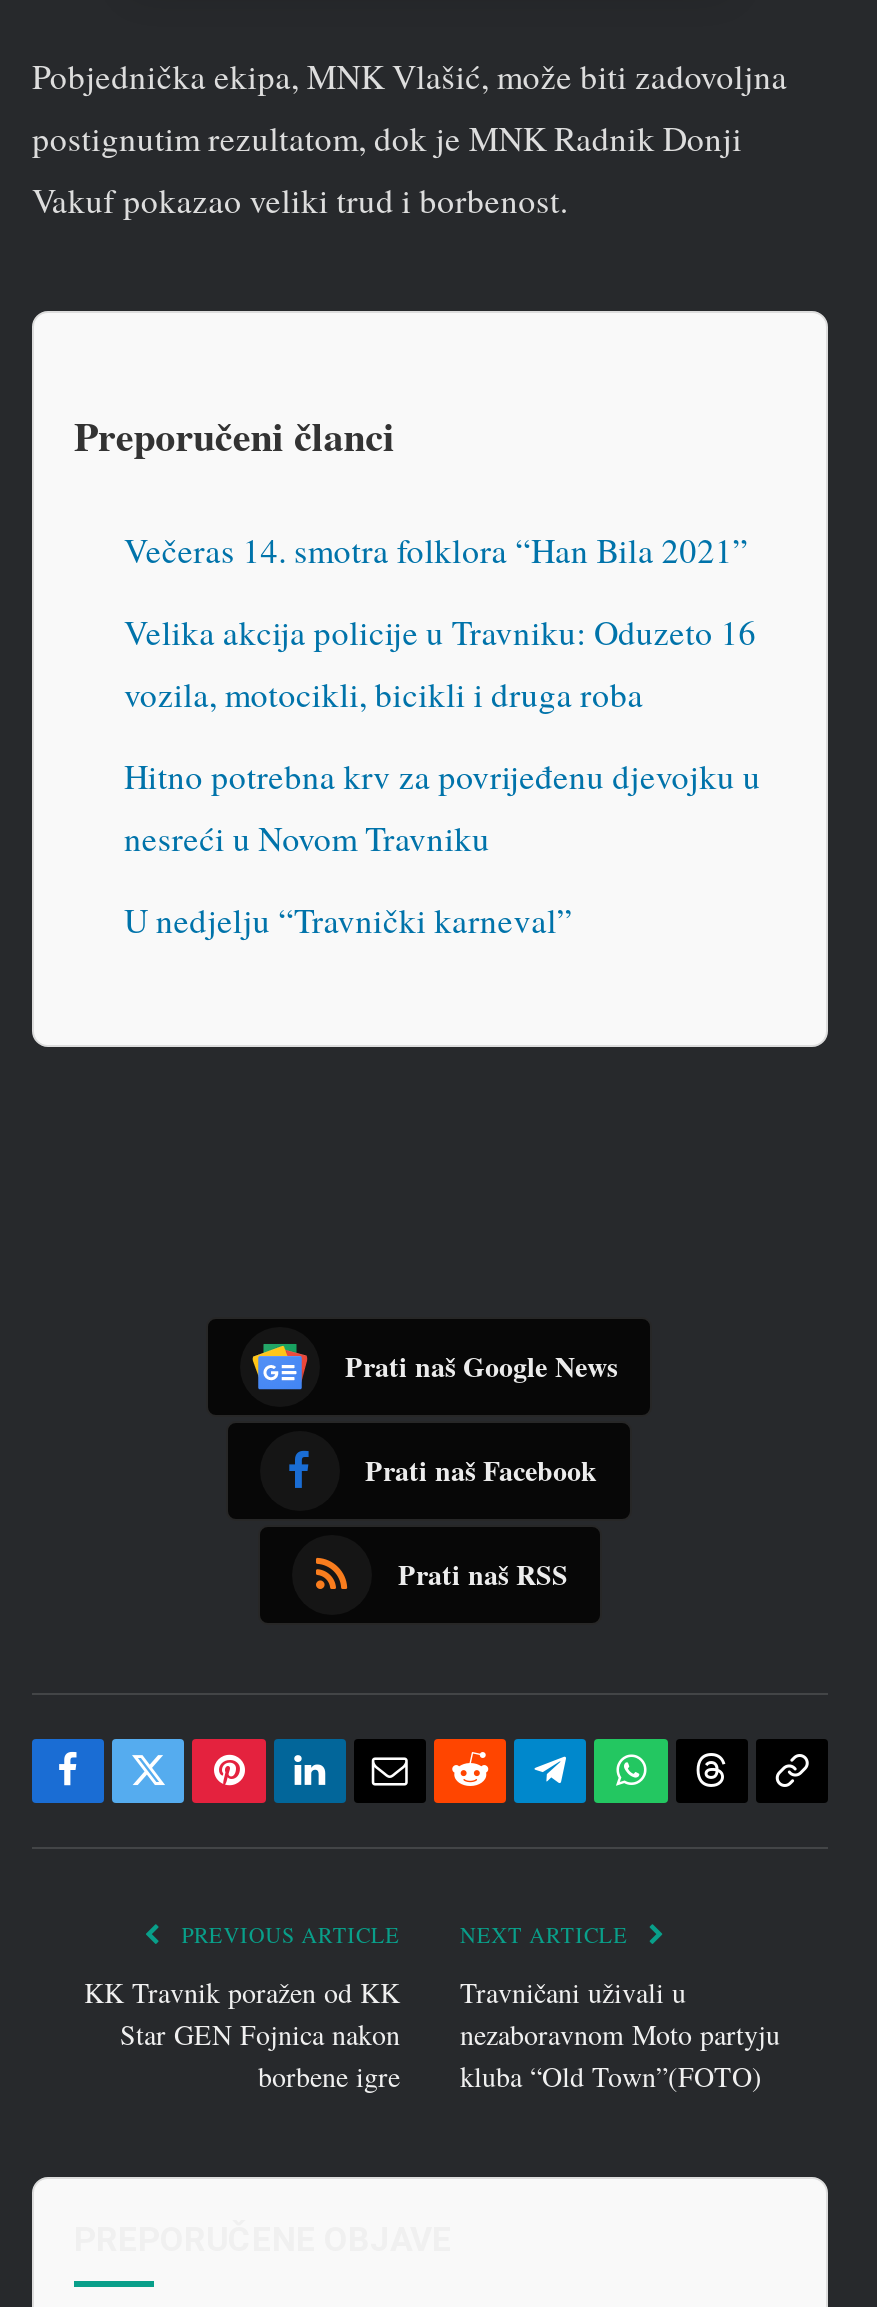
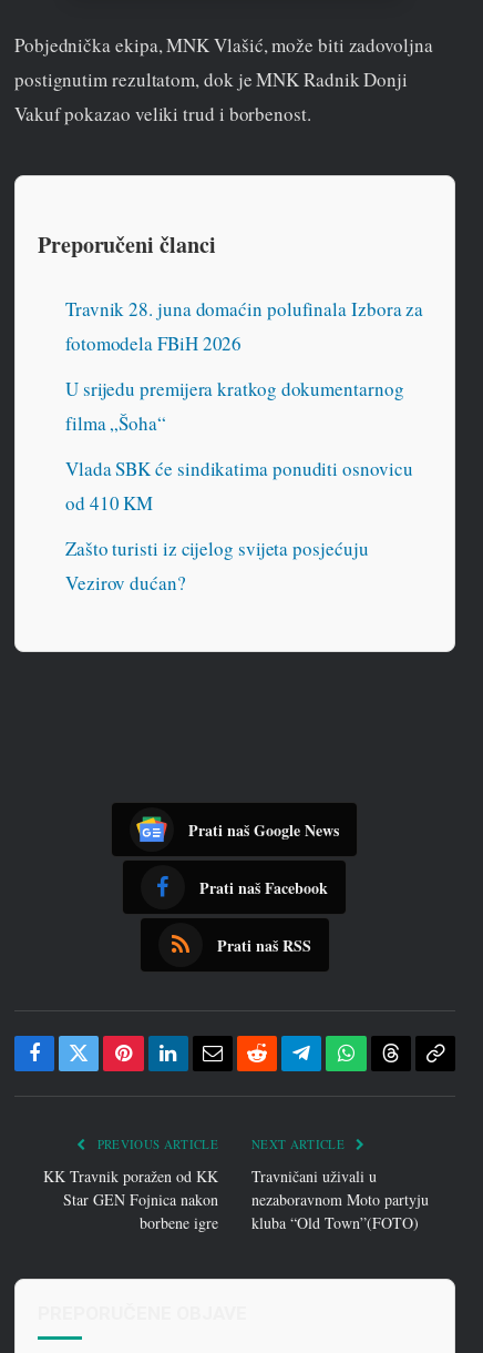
- Večeras 14. smotra folklora “Han Bila 2021”
+ Travnik 28. juna domaćin polufinala Izbora za
+ fotomodela FBiH 2026

- Velika akcija policije u Travniku: Oduzeto 16
- vozila, motocikli, bicikli i druga roba
+ U srijedu premijera kratkog dokumentarnog
+ filma „Šoha“

- Hitno potrebna krv za povrijeđenu djevojku u
- nesreći u Novom Travniku
+ Vlada SBK će sindikatima ponuditi osnovicu
+ od 410 KM

- U nedjelju “Travnički karneval”
+ Zašto turisti iz cijelog svijeta posjećuju
+ Vezirov dućan?
